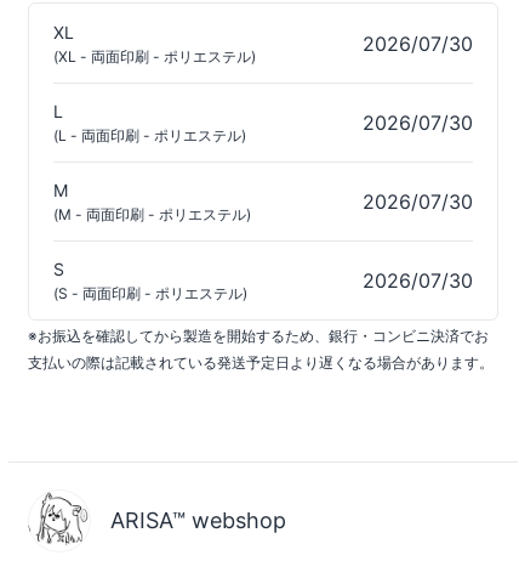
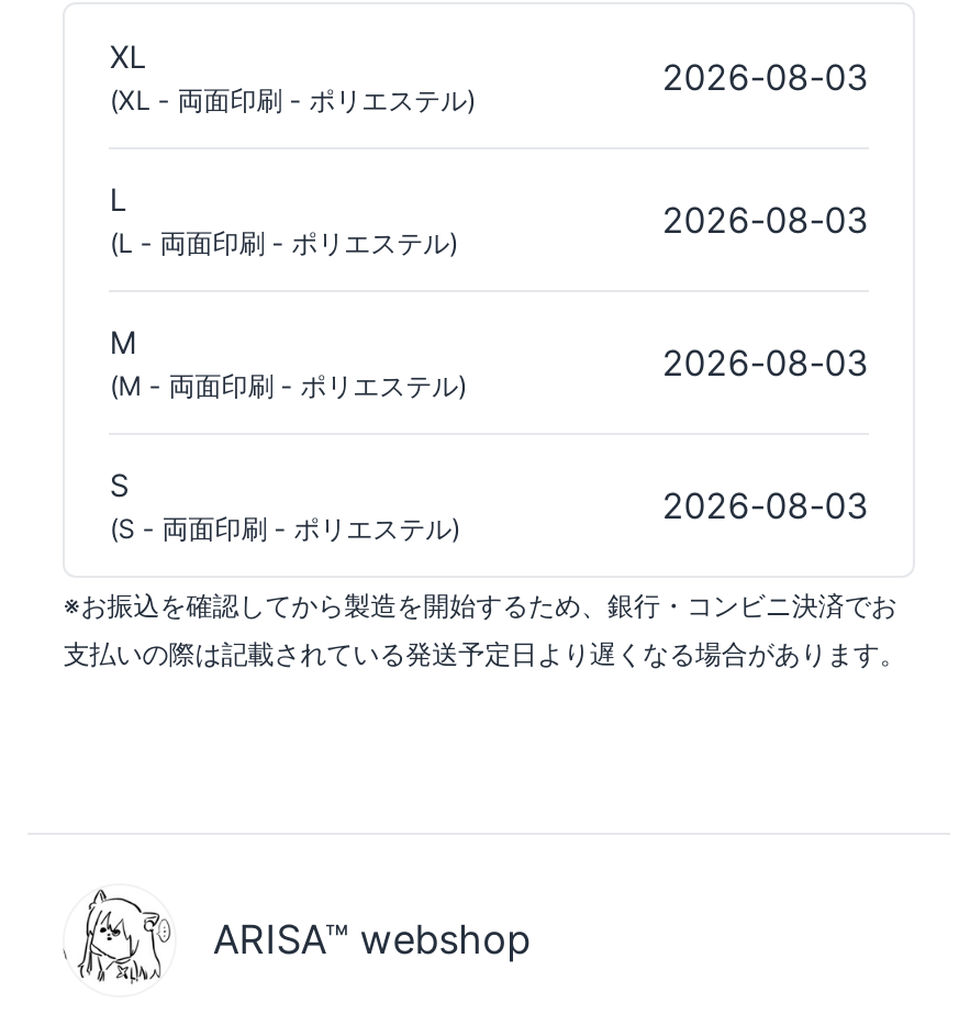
- 2026/07/30
+ 2026-08-03

- 2026/07/30
+ 2026-08-03

- 2026/07/30
+ 2026-08-03

- 2026/07/30
+ 2026-08-03
